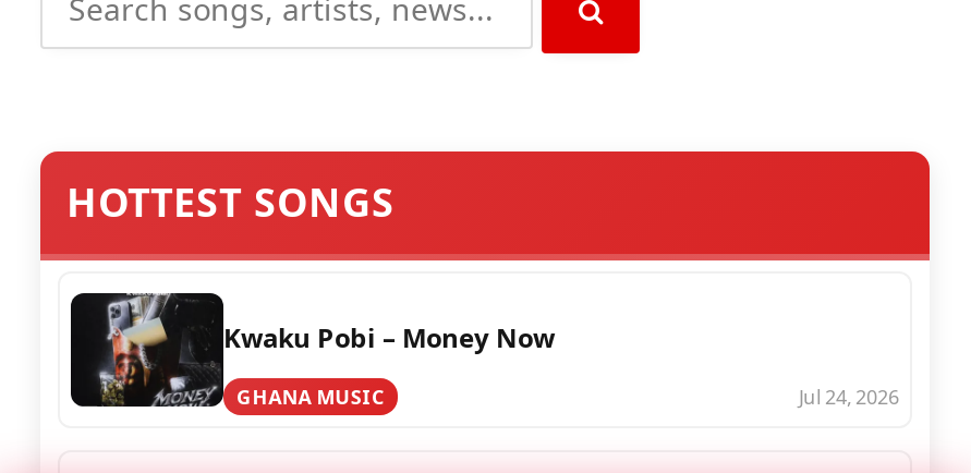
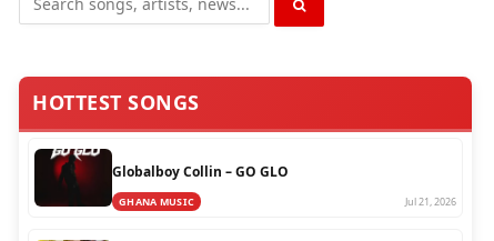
- [image]
- Kwaku Pobi – Money Now
+ [image]
+ Globalboy Collin – GO GLO

- Jul 24, 2026
+ Jul 21, 2026
